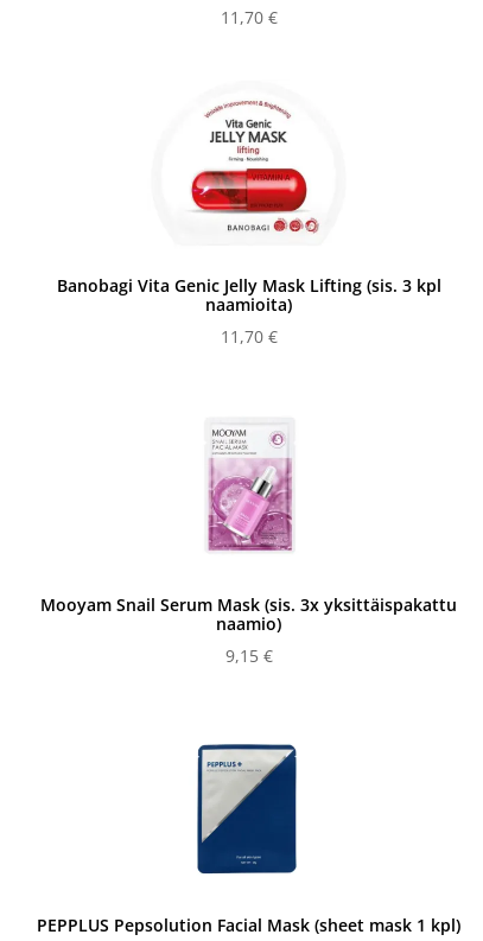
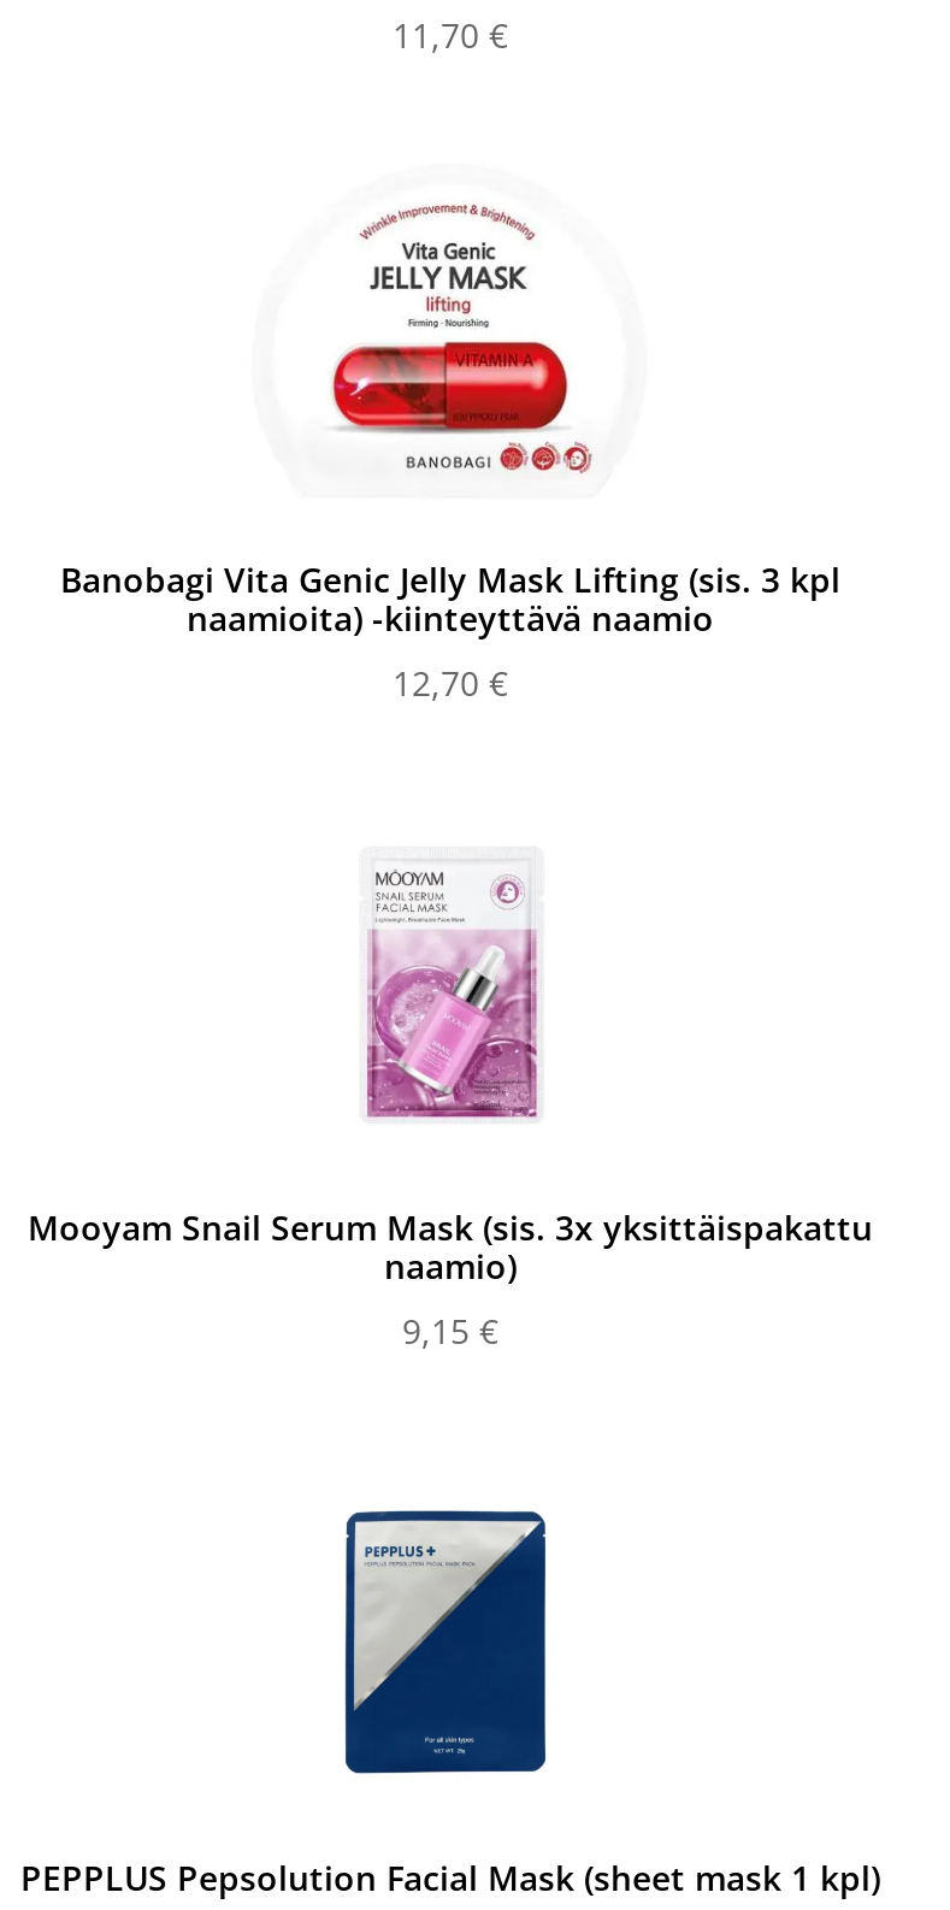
- naamioita)
- 11,70 €
+ naamioita) -kiinteyttävä naamio
+ 12,70 €
